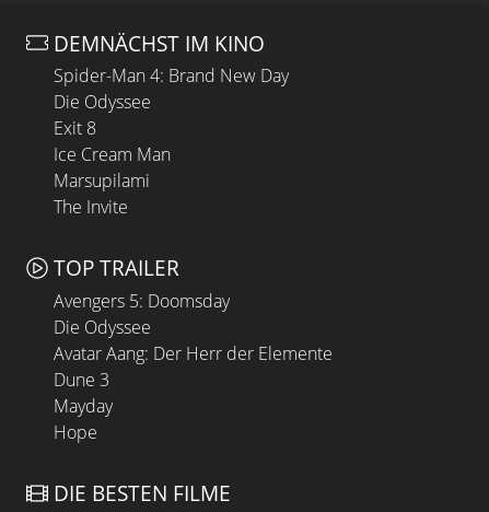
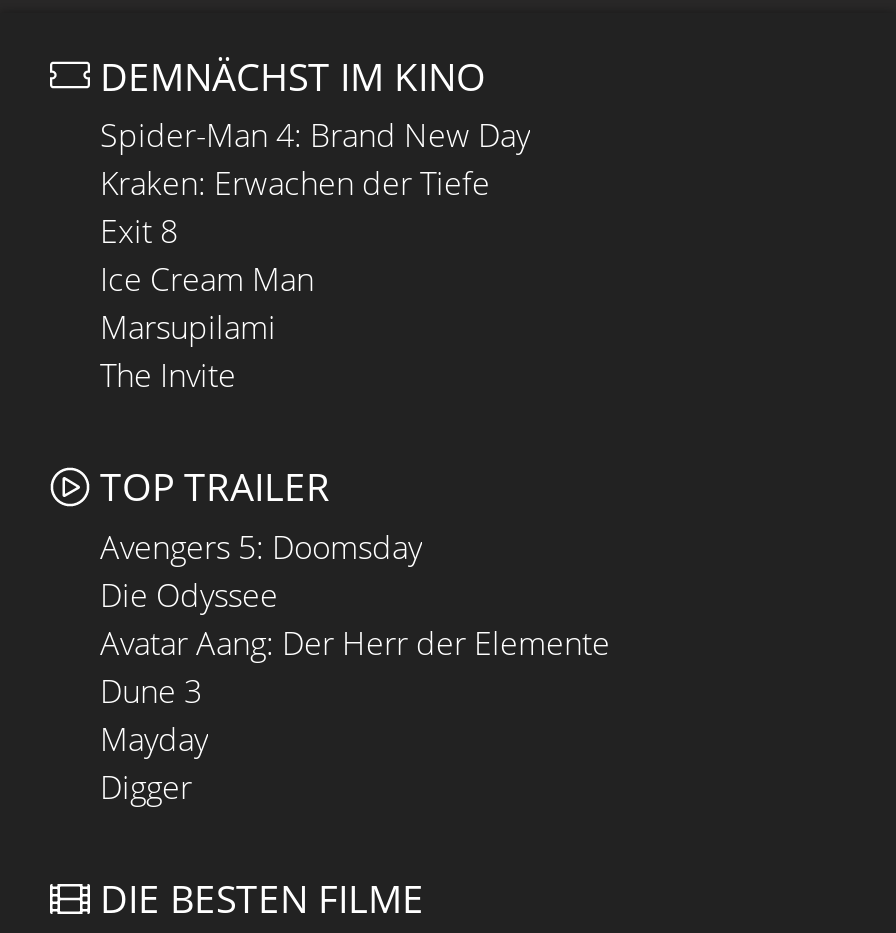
- Die Odyssee
+ Kraken: Erwachen der Tiefe

- Hope
+ Digger
